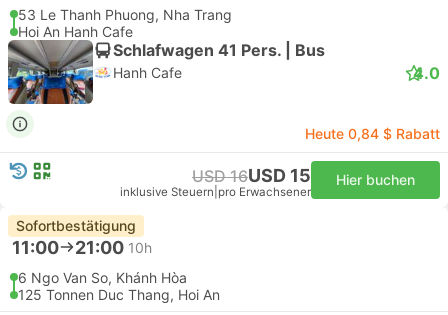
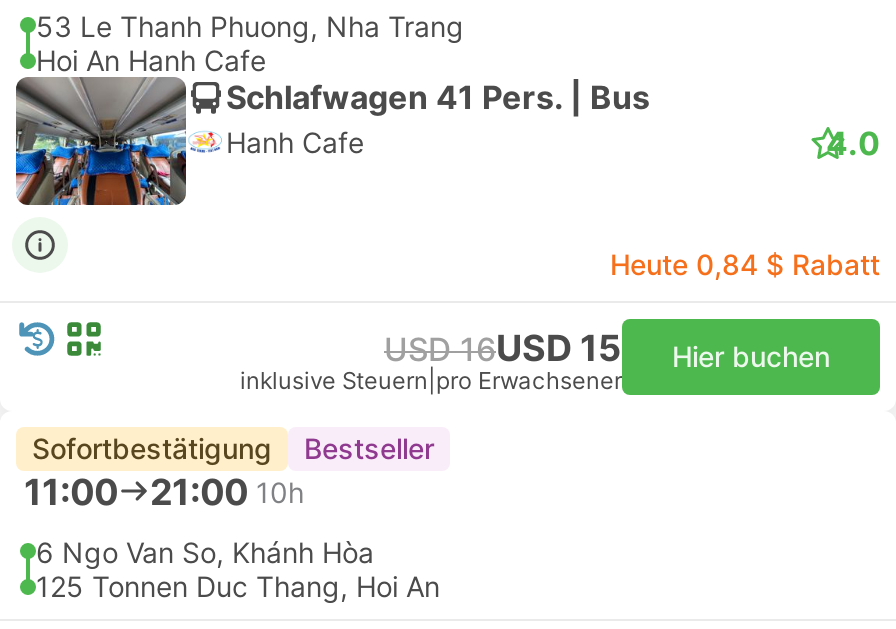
+ Bestseller
